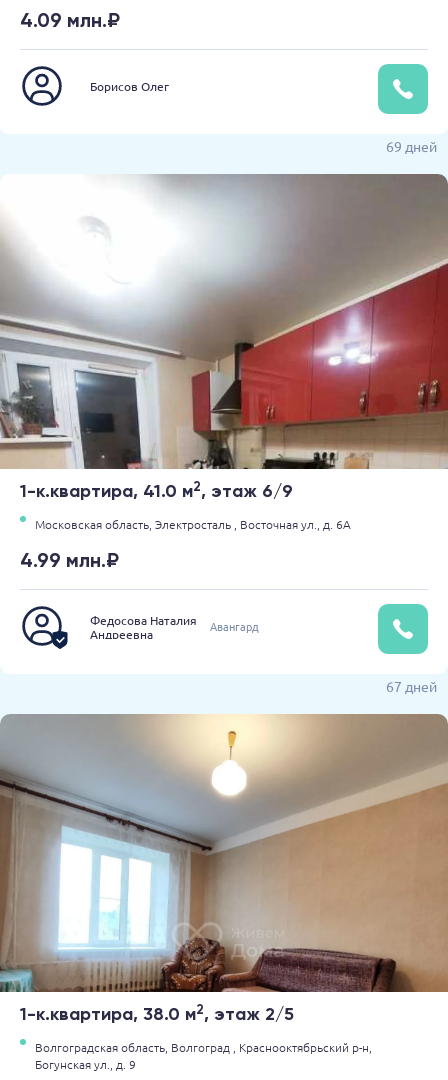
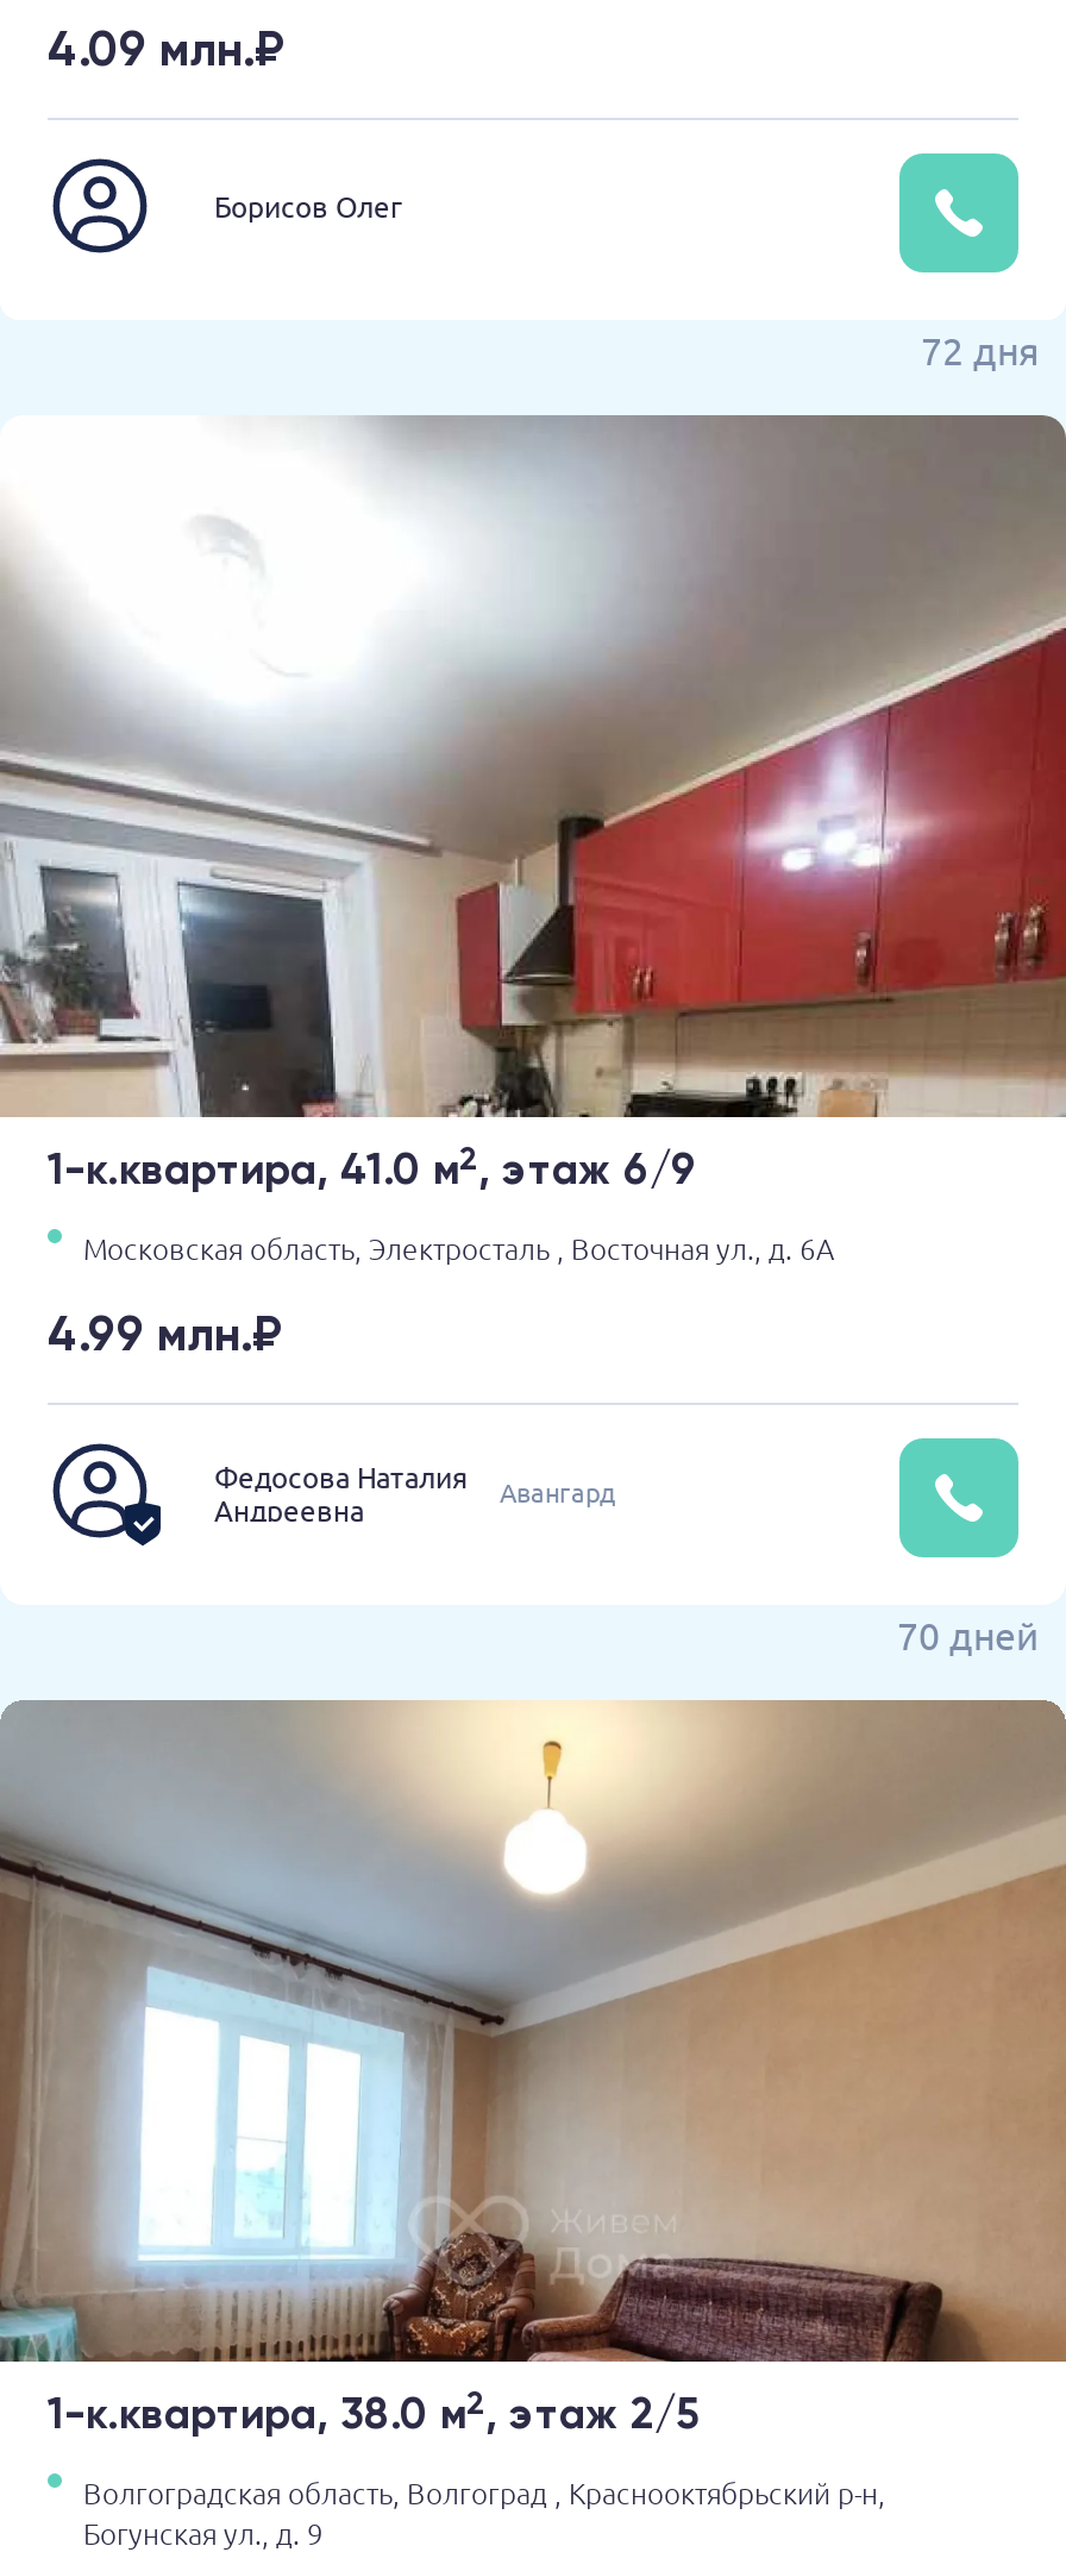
- 69 дней
+ 72 дня

- 67 дней
+ 70 дней
